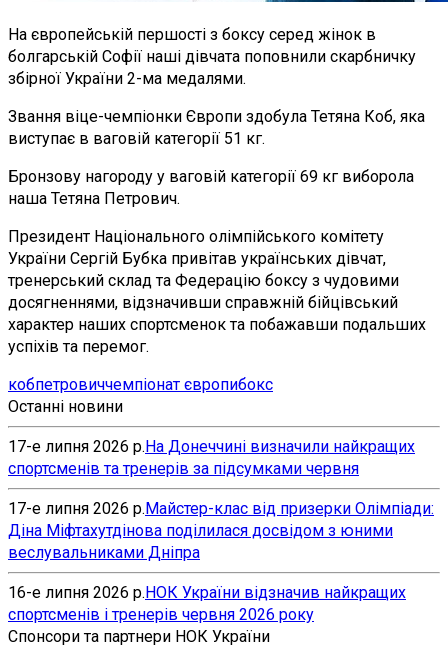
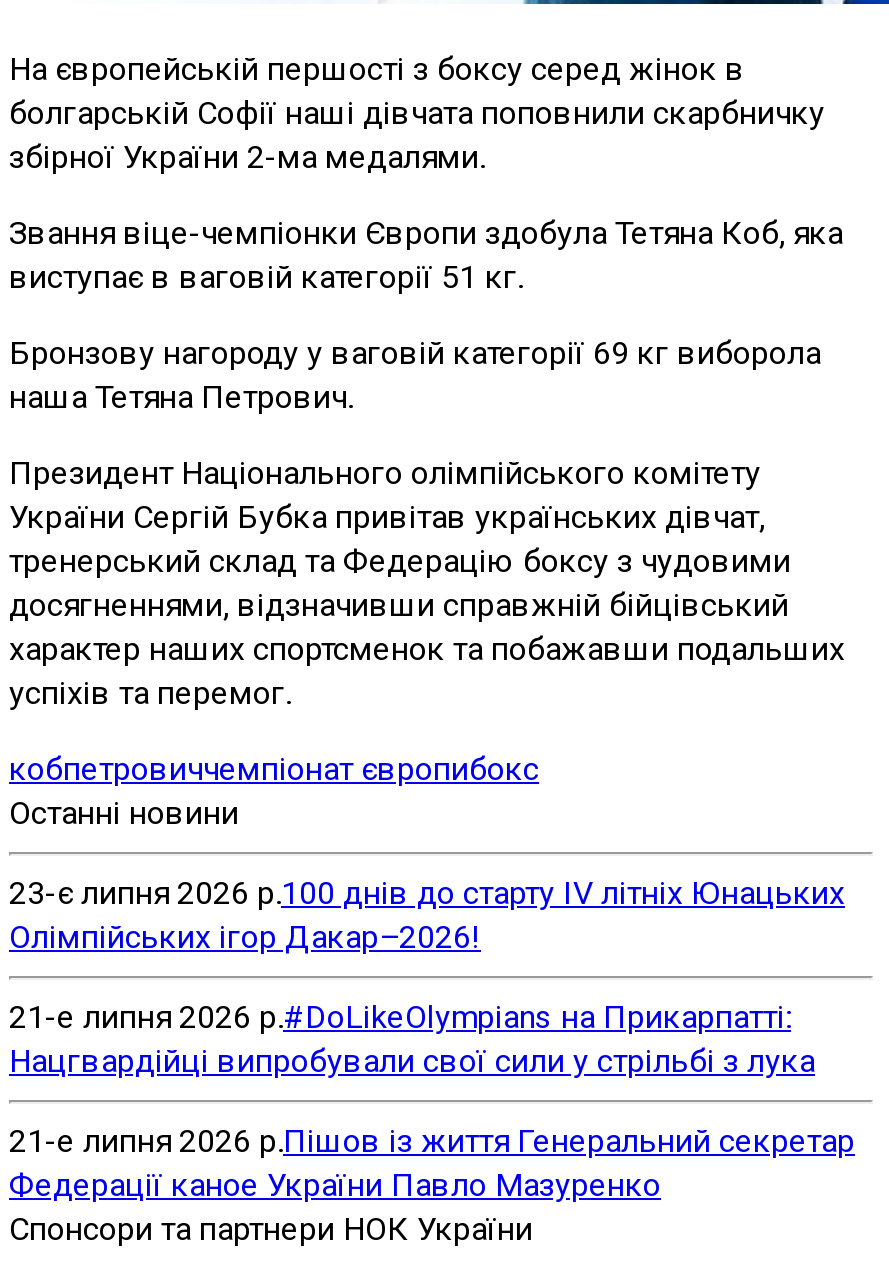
- 17-е липня 2026 р.На Донеччині визначили найкращих
- спортсменів та тренерів за підсумками червня
+ 23-є липня 2026 р.100 днів до старту IV літніх Юнацьких
+ Олімпійських ігор Дакар–2026!

- 17-е липня 2026 р. Майстер-клас від призерки Олімпіади:
- Діна Міфтахутдінова поділилася досвідом з юними
- веслувальниками Дніпра
+ 21-е липня 2026 р.#DoLikeOlympians на Прикарпатті:
+ Нацгвардійці випробували свої сили у стрільбі з лука

- 16-е липня 2026 р.НОК України відзначив найкращих
- спортсменів і тренерів червня 2026 року
+ 21-е липня 2026 р.Пішов із життя Генеральний секретар
+ Федерації каное України Павло Мазуренко
